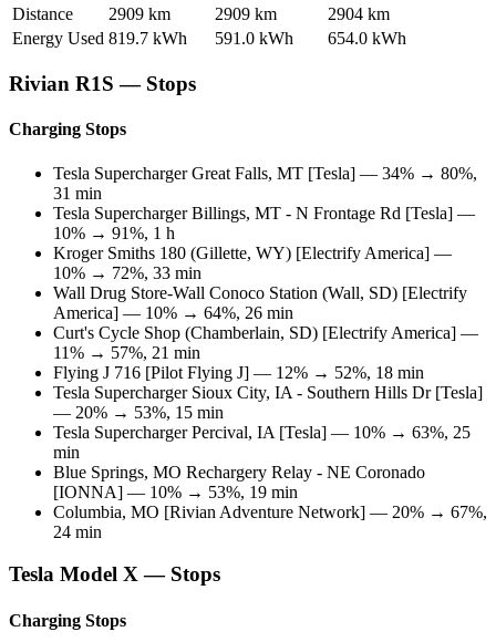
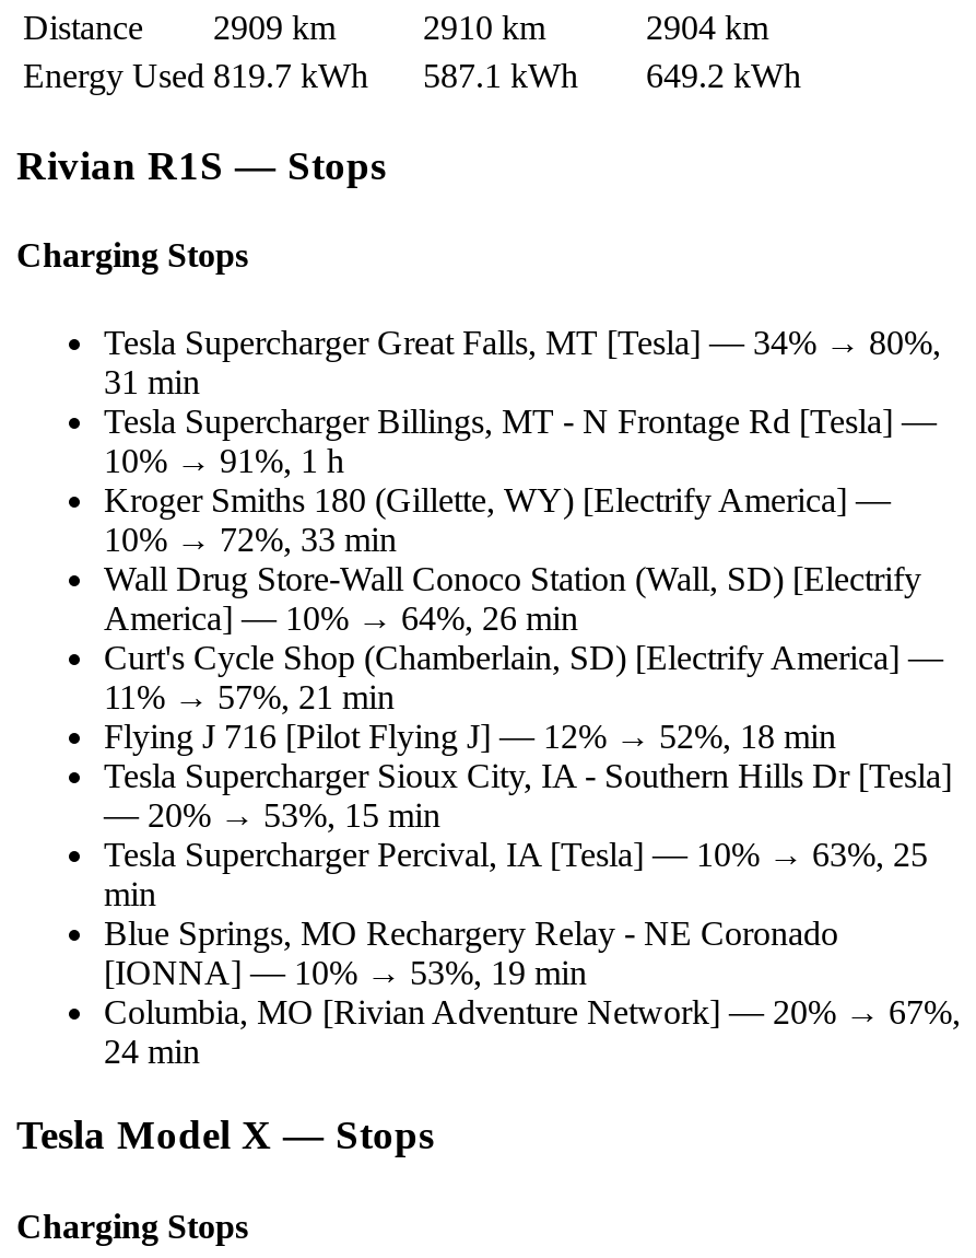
- 2909 km
+ 2910 km

- 591.0 kWh
+ 587.1 kWh

- 654.0 kWh
+ 649.2 kWh
